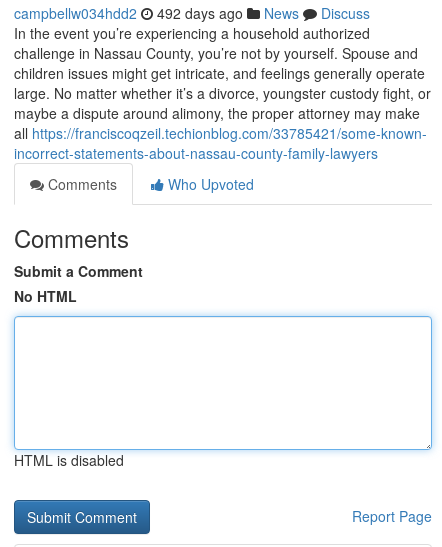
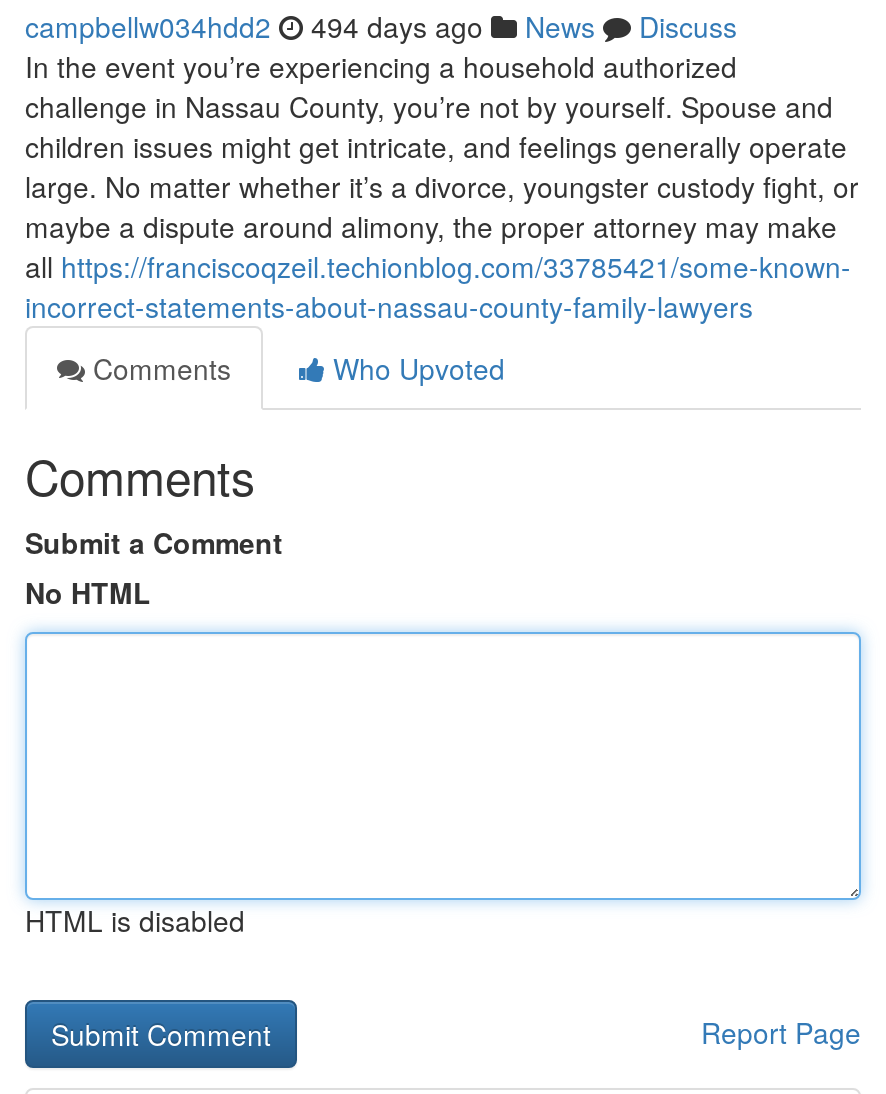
- campbellw034hdd2 492 days ago News Discuss
+ campbellw034hdd2 494 days ago News Discuss
